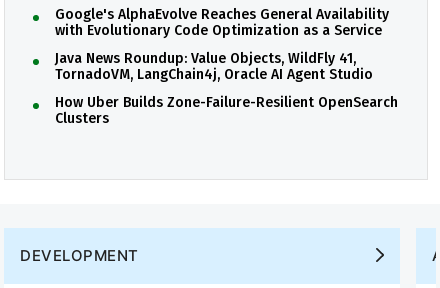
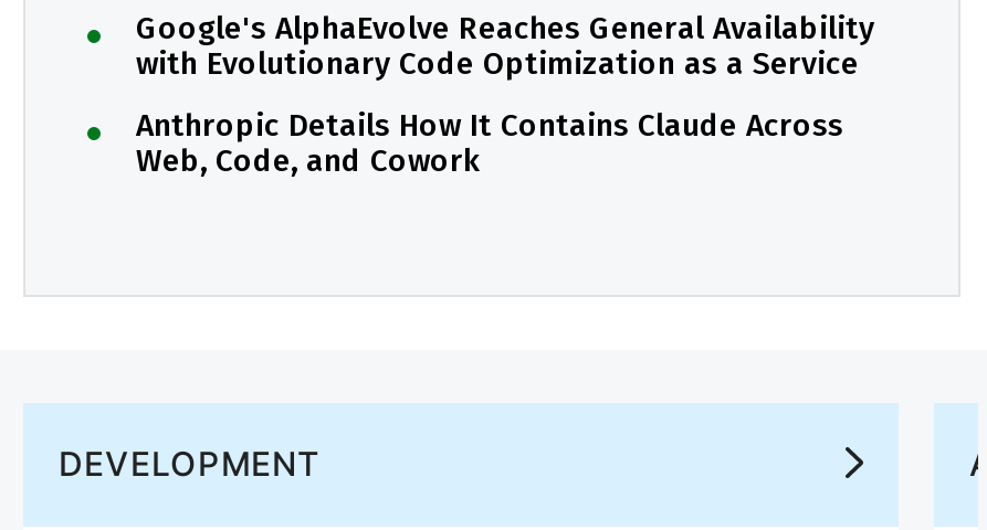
- Java News Roundup: Value Objects, WildFly 41,
- TornadoVM, LangChain4j, Oracle AI Agent Studio
- How Uber Builds Zone-Failure-Resilient OpenSearch
- Clusters
+ Anthropic Details How It Contains Claude Across
+ Web, Code, and Cowork
